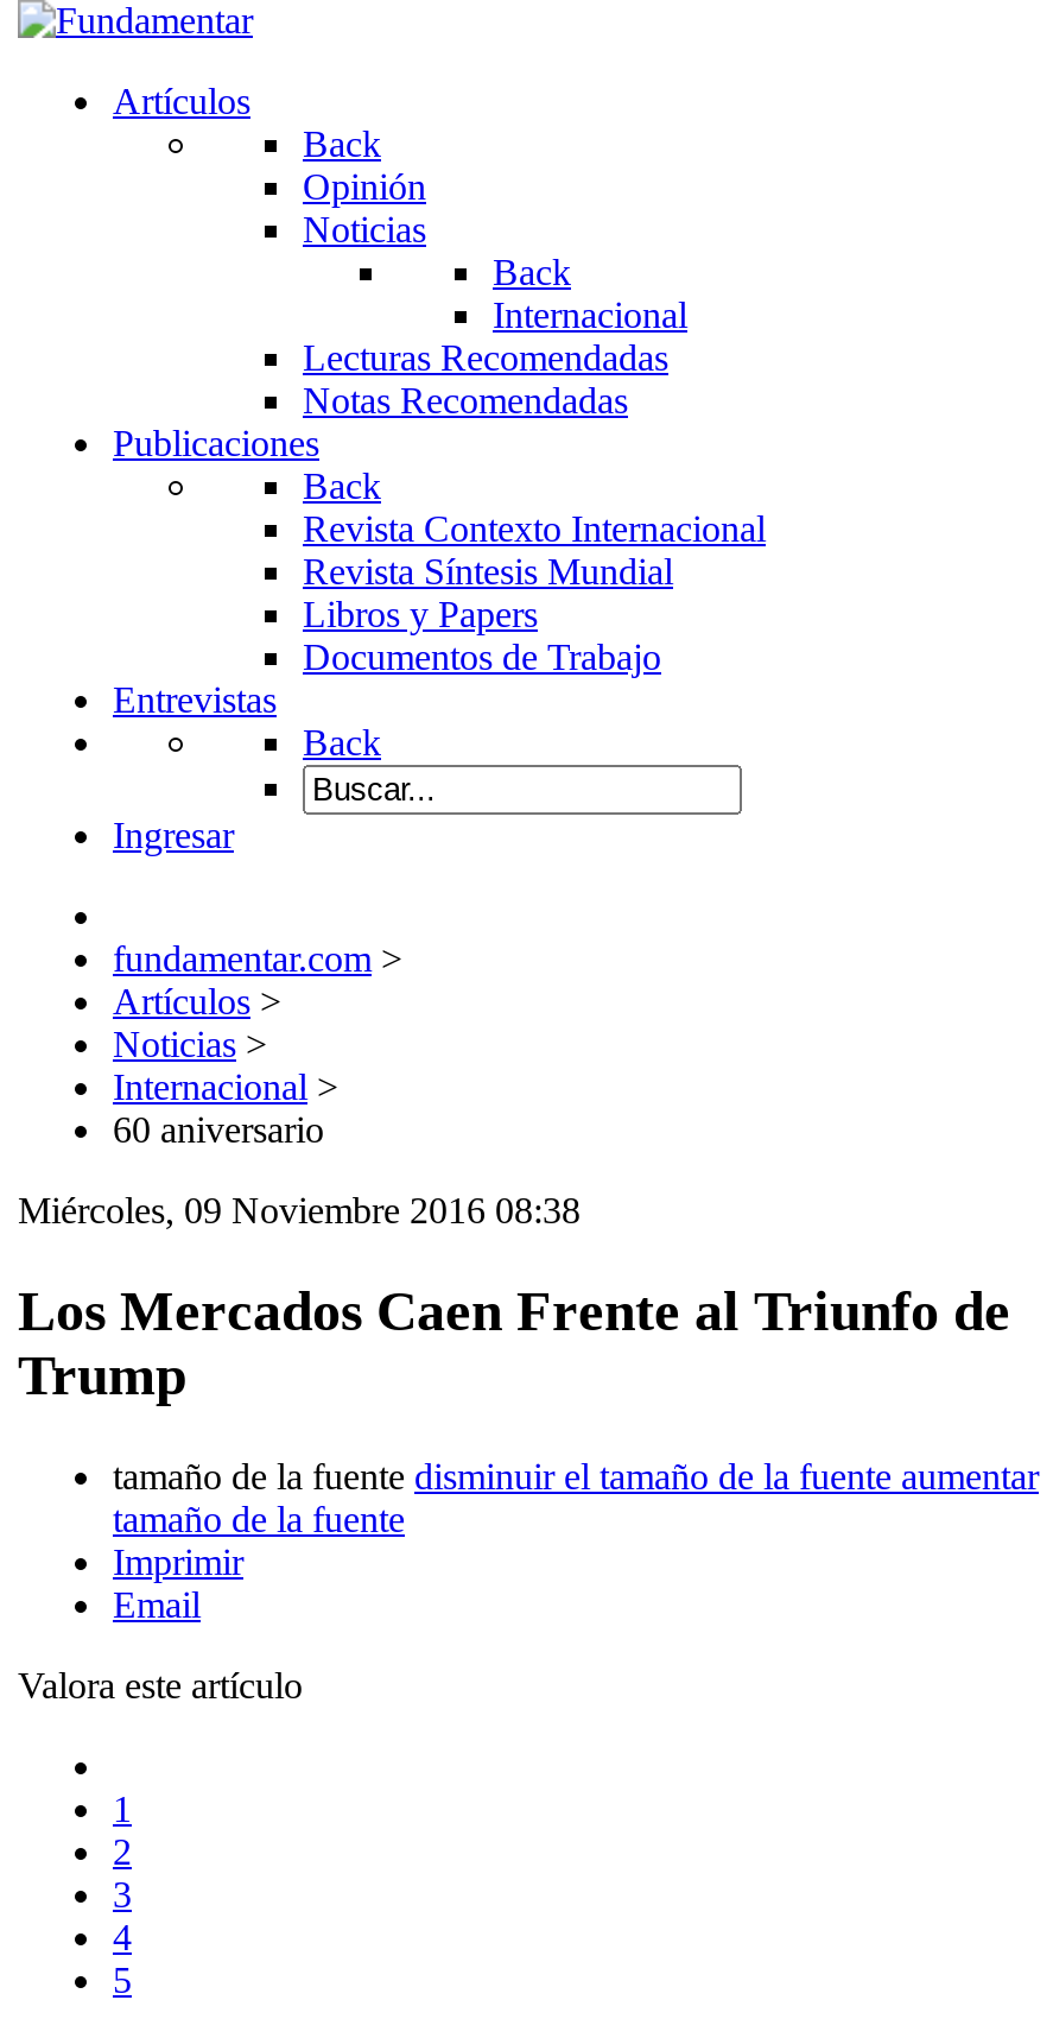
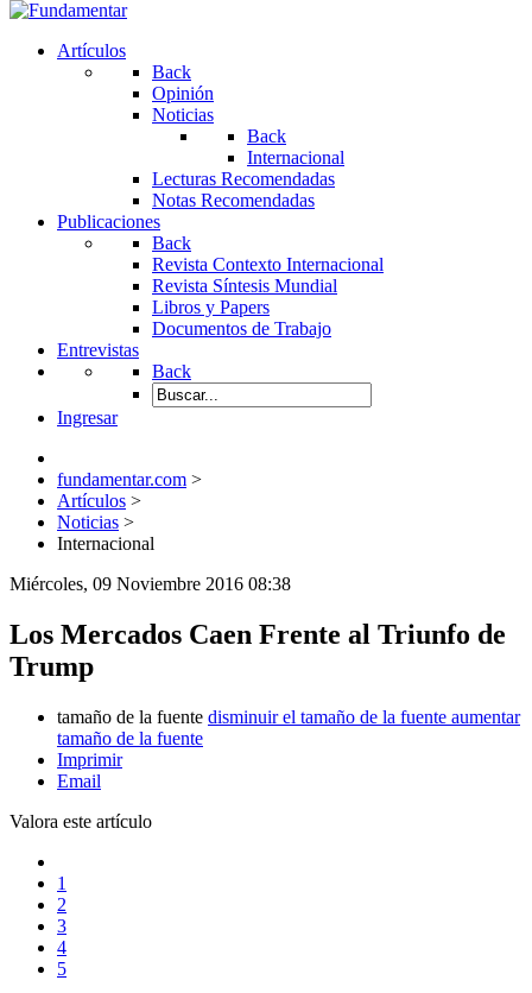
- Internacional >
- 60 aniversario
+ Internacional
